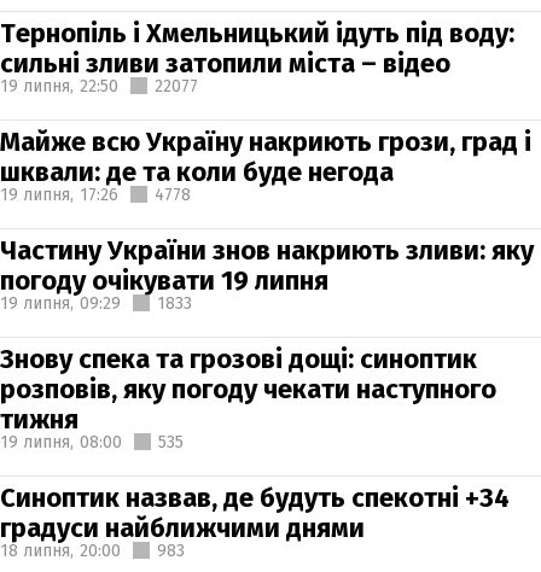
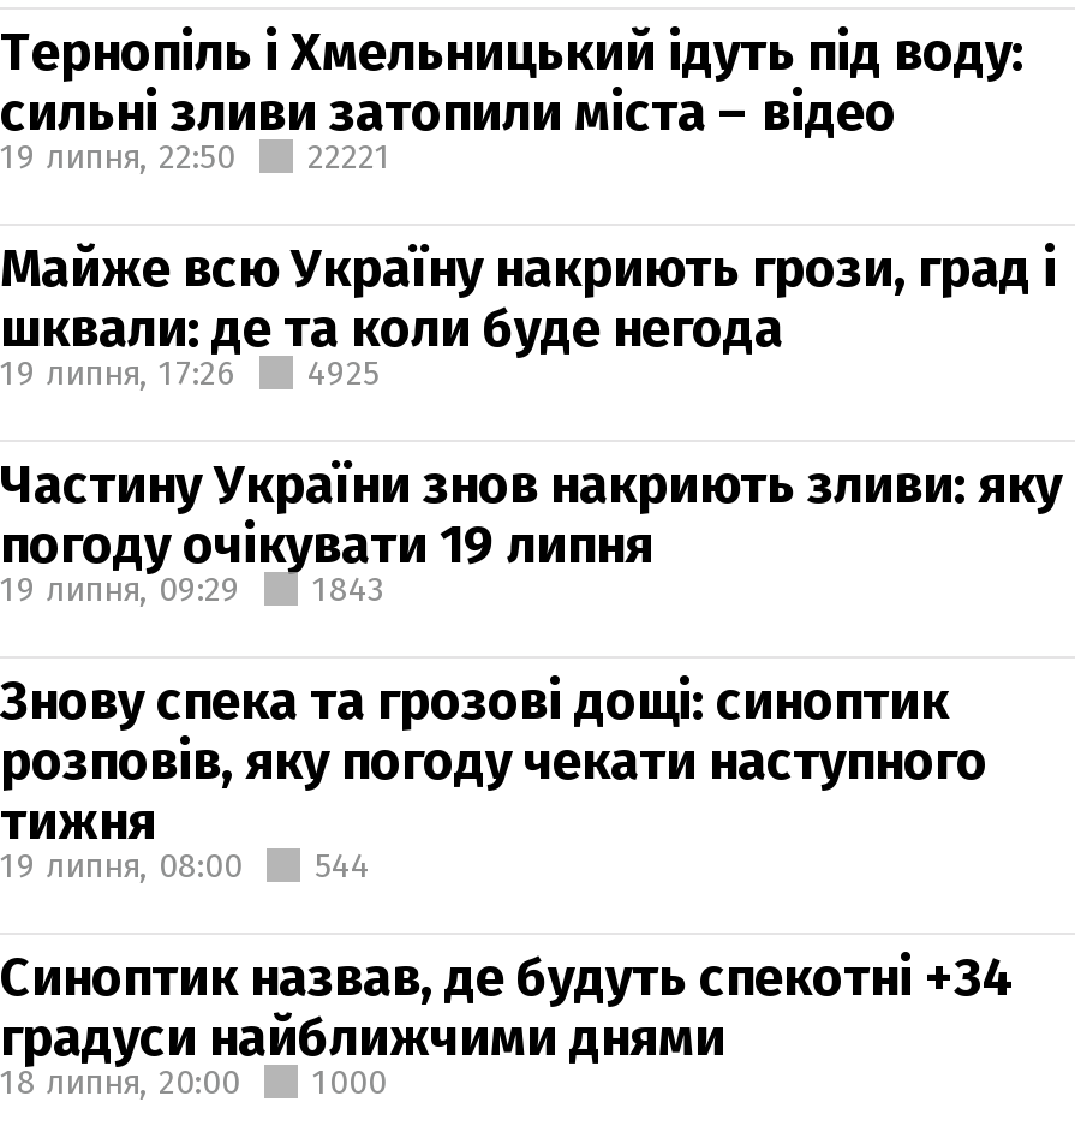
- 19 липня, 22:50 22077
+ 19 липня, 22:50 22221

- 19 липня, 17:26 4778
+ 19 липня, 17:26 4925

- 19 липня, 09:29 1833
+ 19 липня, 09:29 1843

- 19 липня, 08:00 535
+ 19 липня, 08:00 544

- 18 липня, 20:00 983
+ 18 липня, 20:00 1000
